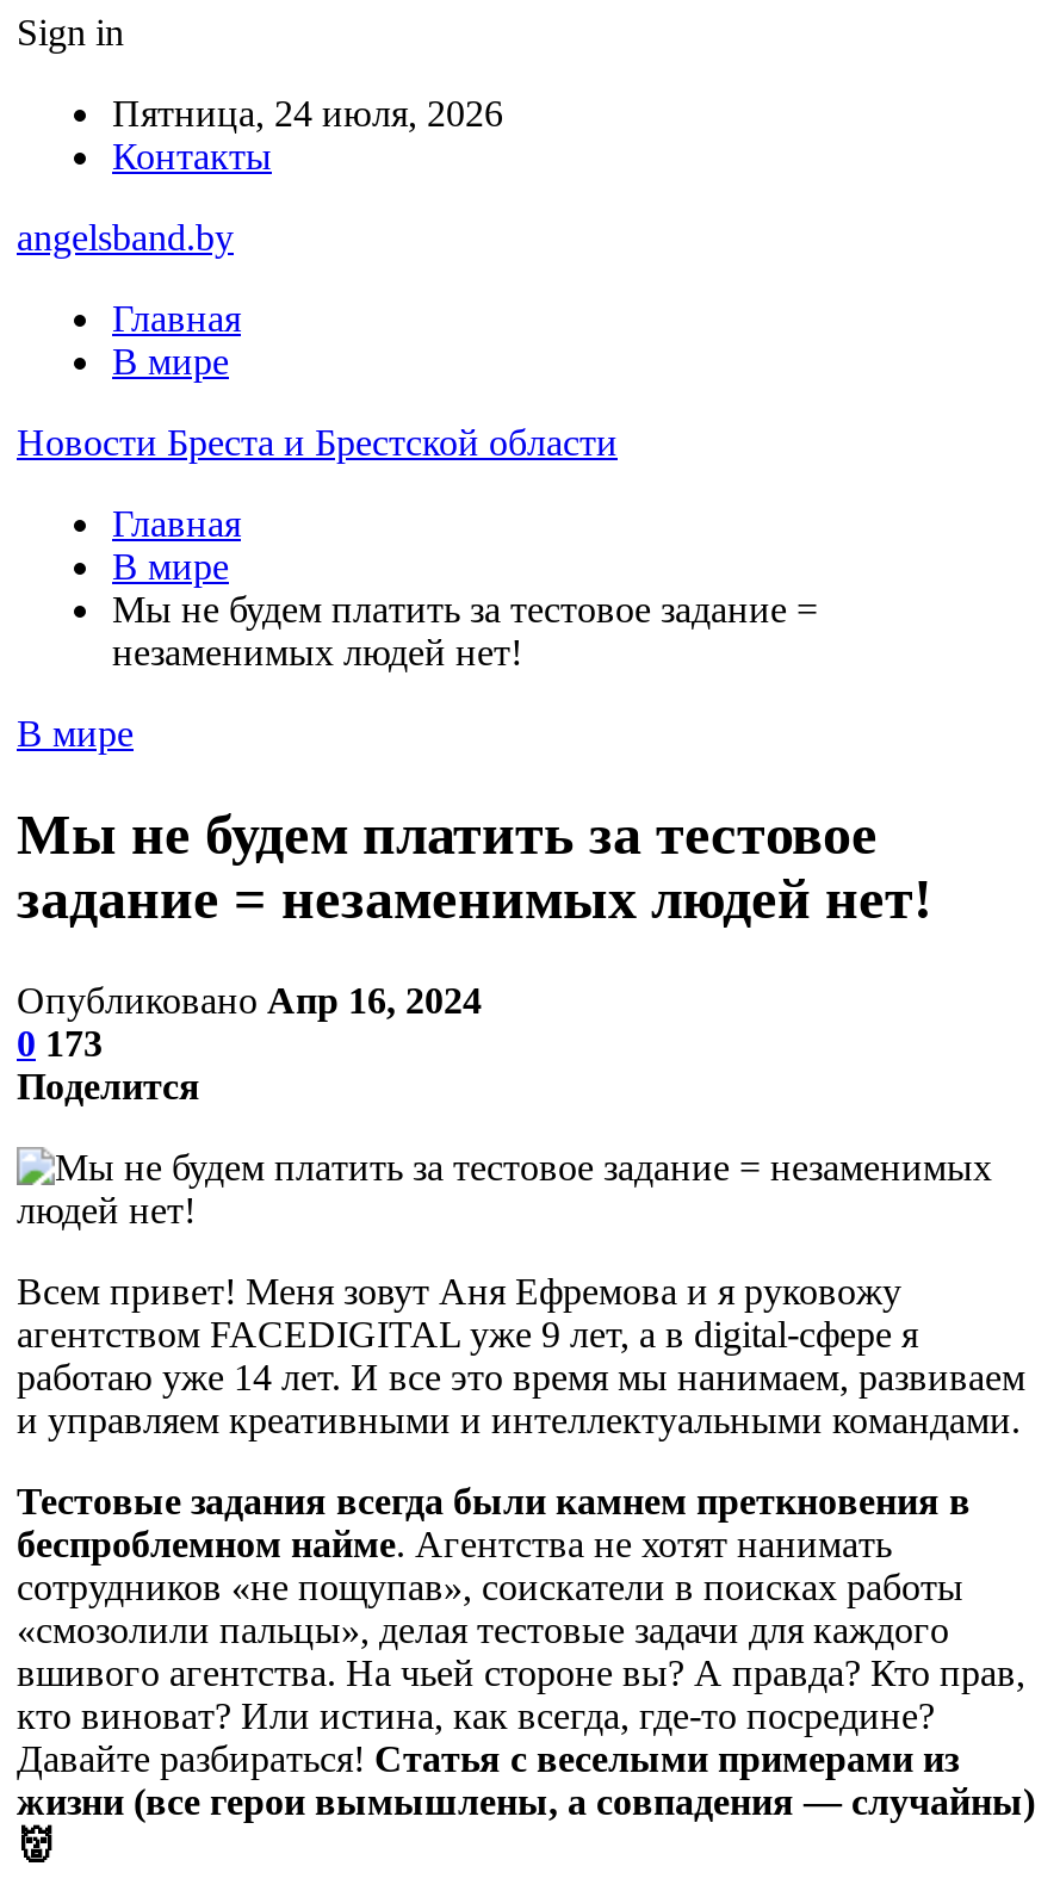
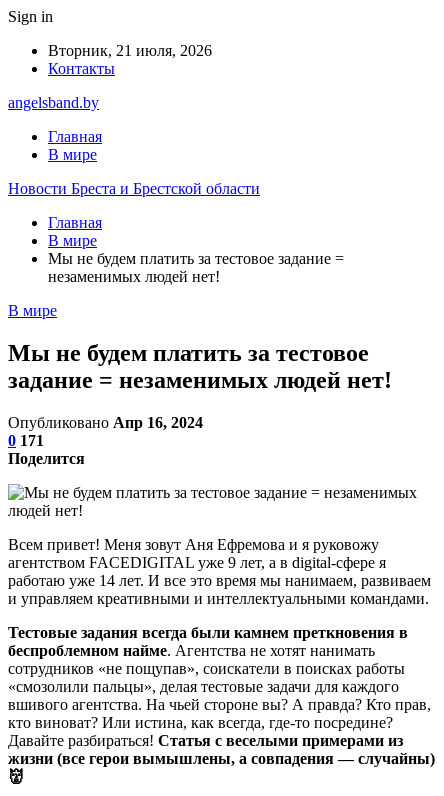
- Пятница, 24 июля, 2026
+ Вторник, 21 июля, 2026

- 0 173
+ 0 171
